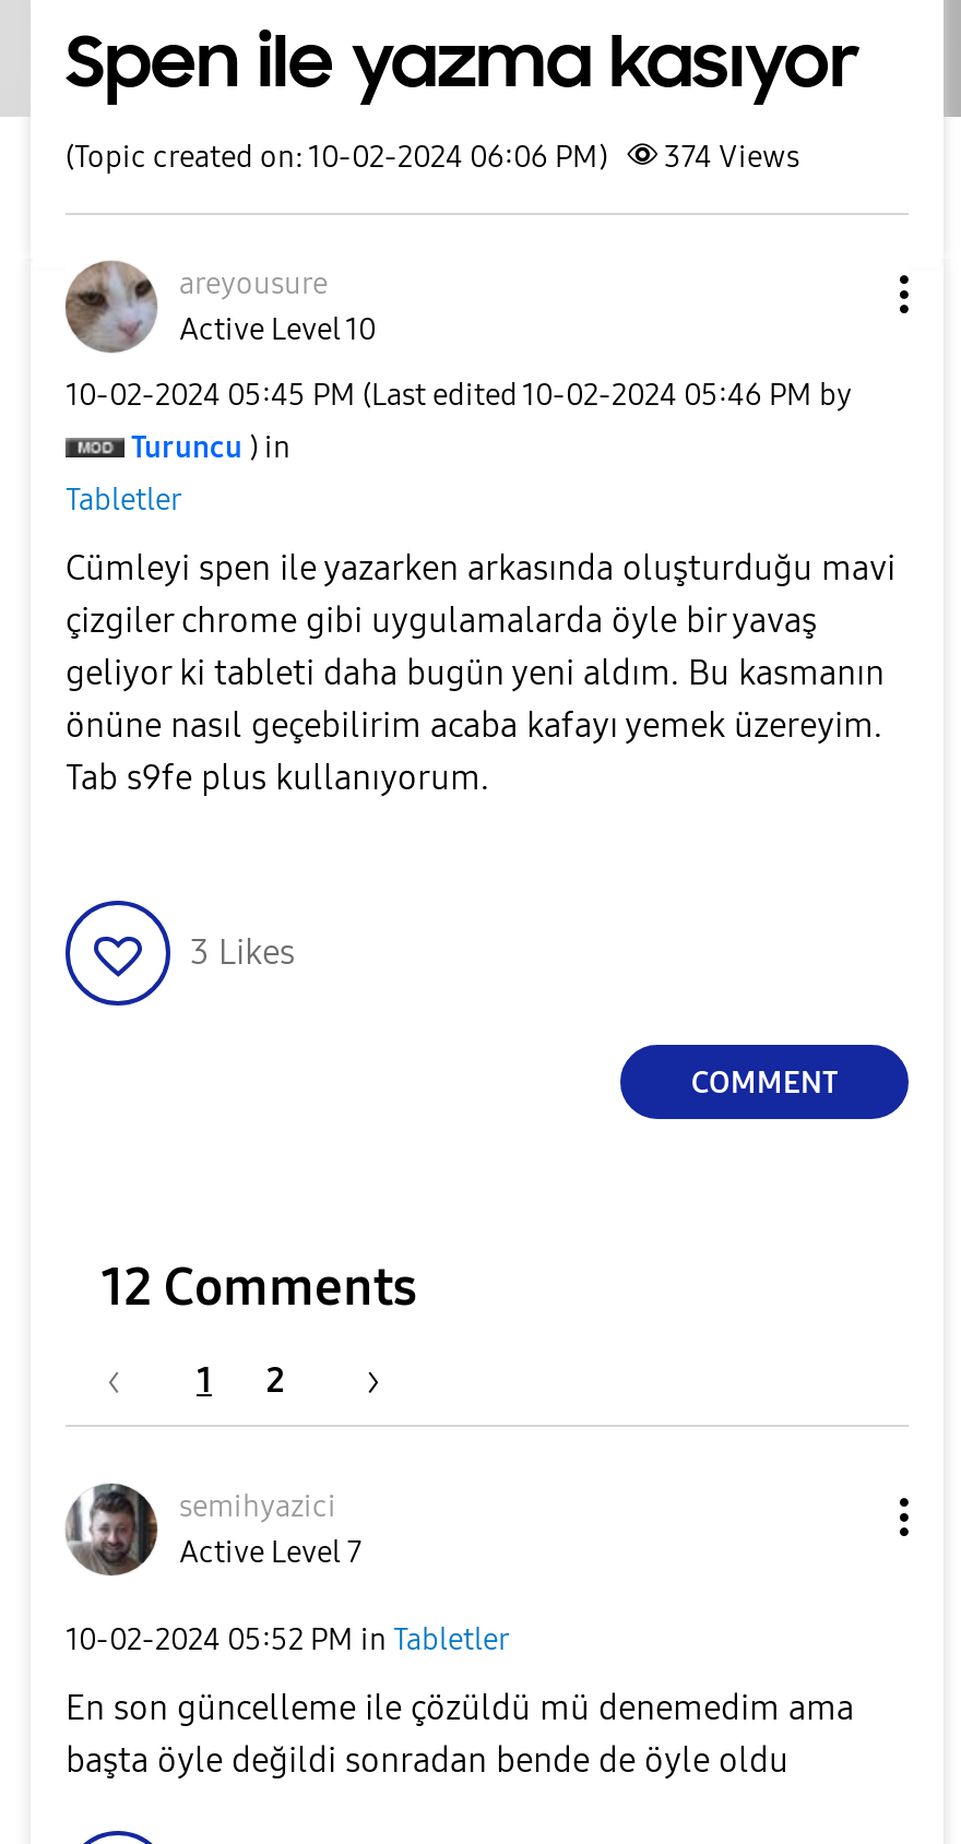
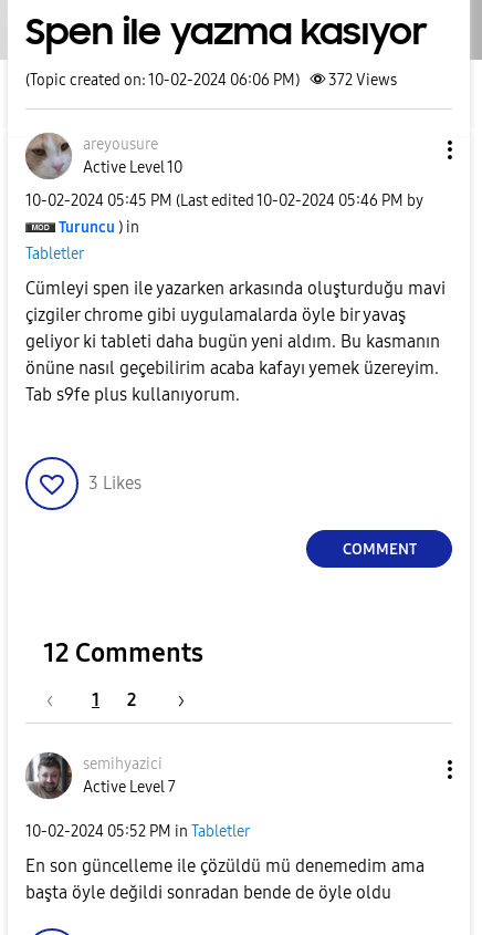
- (Topic created on: 10-02-2024 06:06 PM) 374 Views
+ (Topic created on: 10-02-2024 06:06 PM) 372 Views
